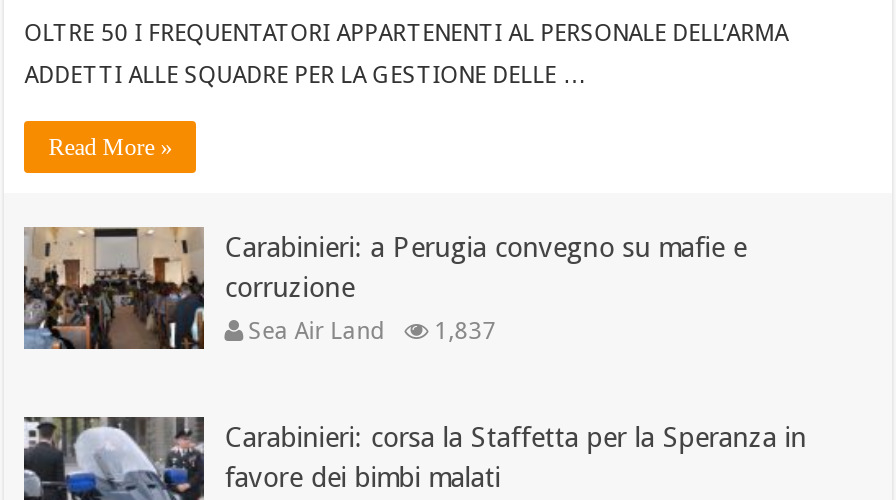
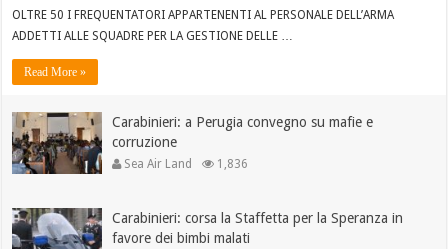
- Sea Air Land 1,837
+ Sea Air Land 1,836
